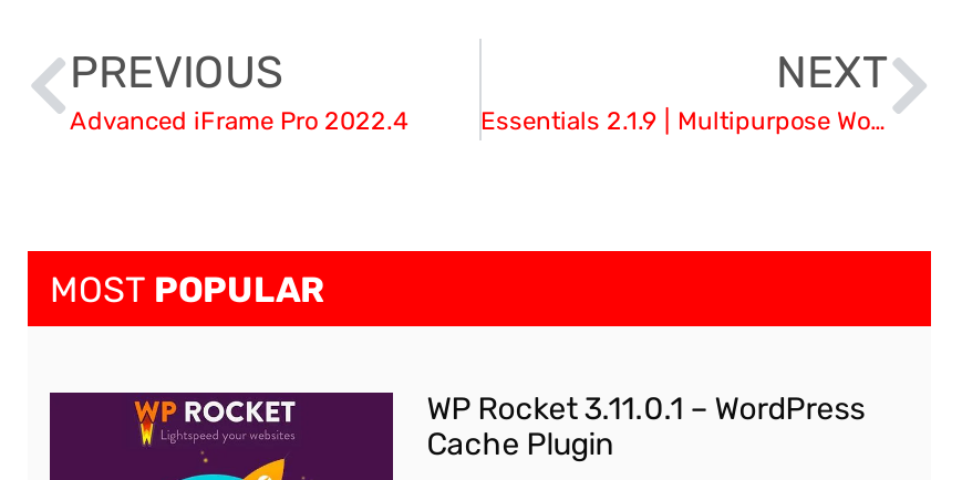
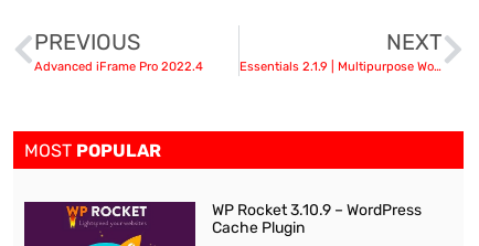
- WP Rocket 3.11.0.1 – WordPress
+ WP Rocket 3.10.9 – WordPress
